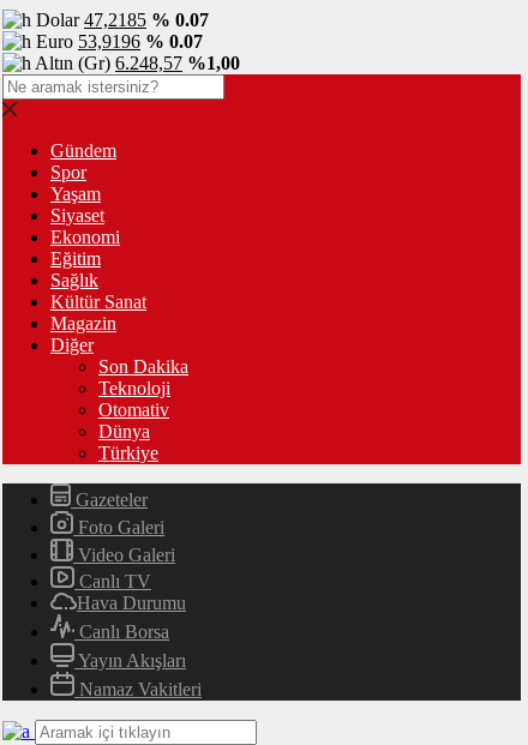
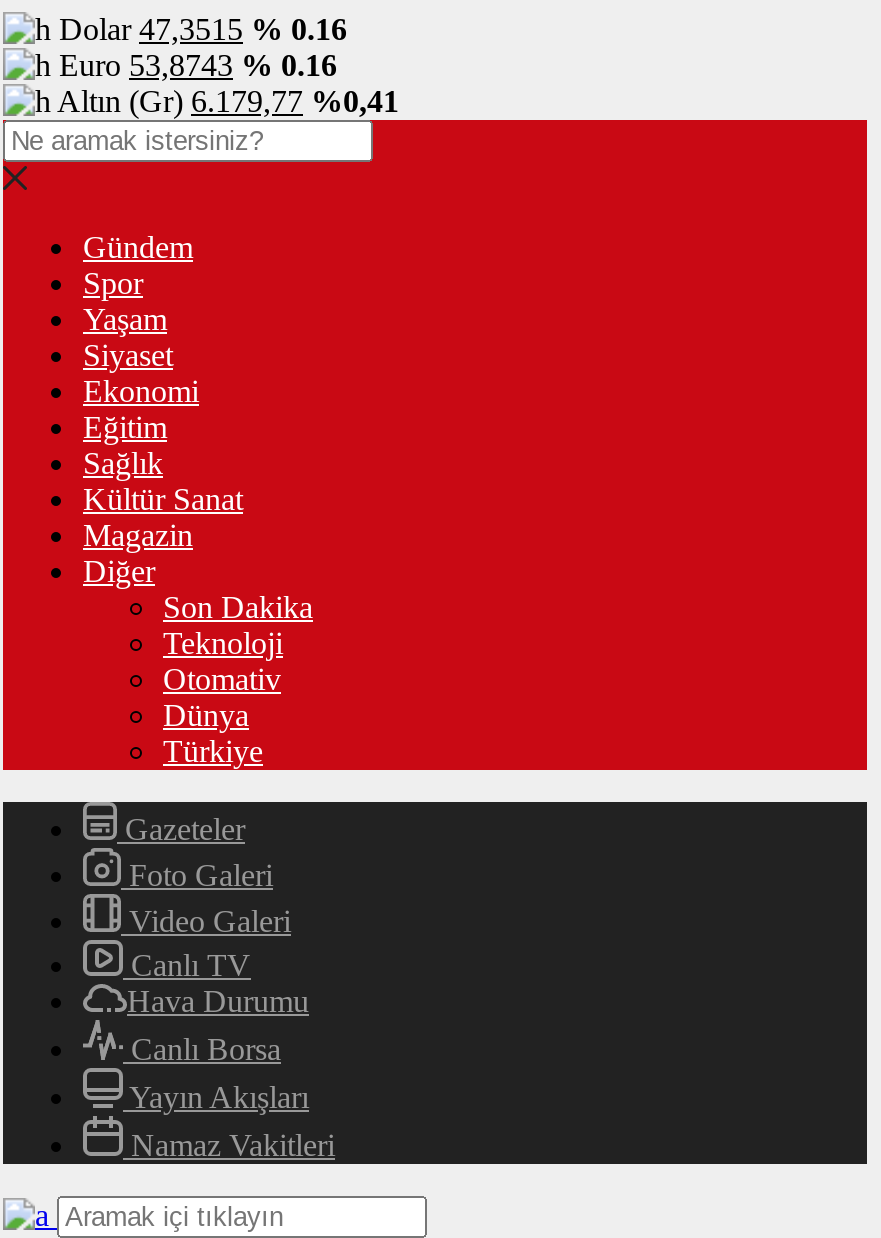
- Dolar 47,2185 % 0.07
+ Dolar 47,3515 % 0.16

- Euro 53,9196 % 0.07
+ Euro 53,8743 % 0.16

- Altın (Gr) 6.248,57 %1,00
+ Altın (Gr) 6.179,77 %0,41
